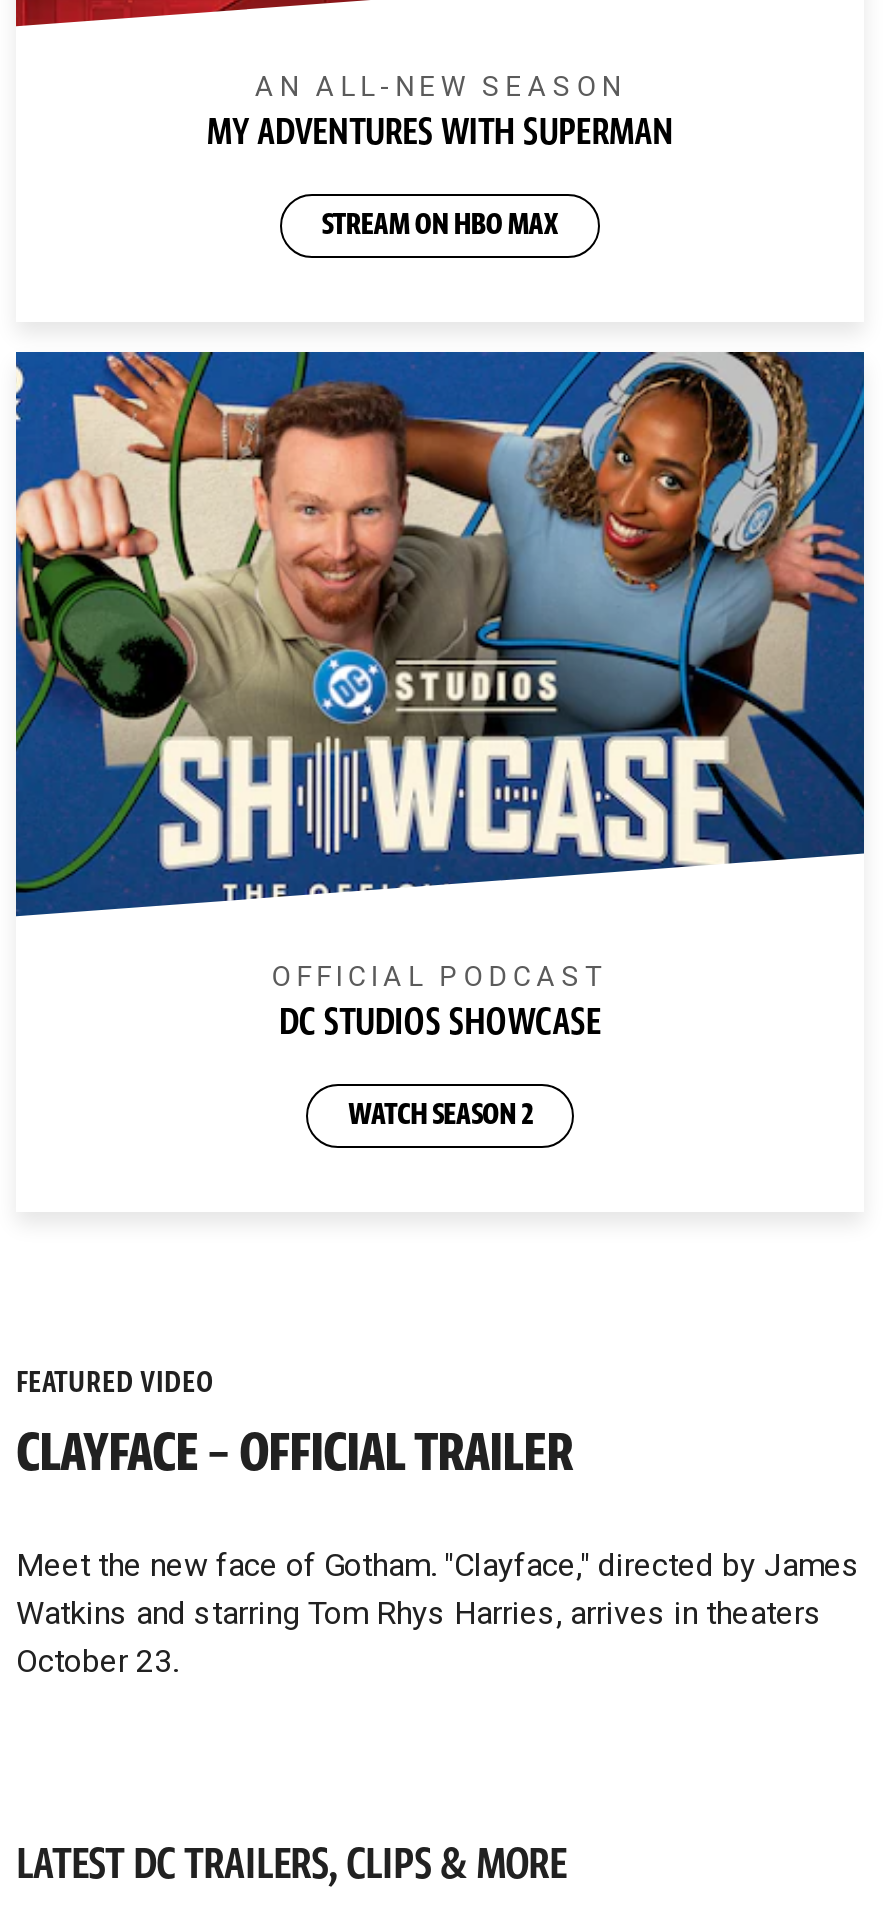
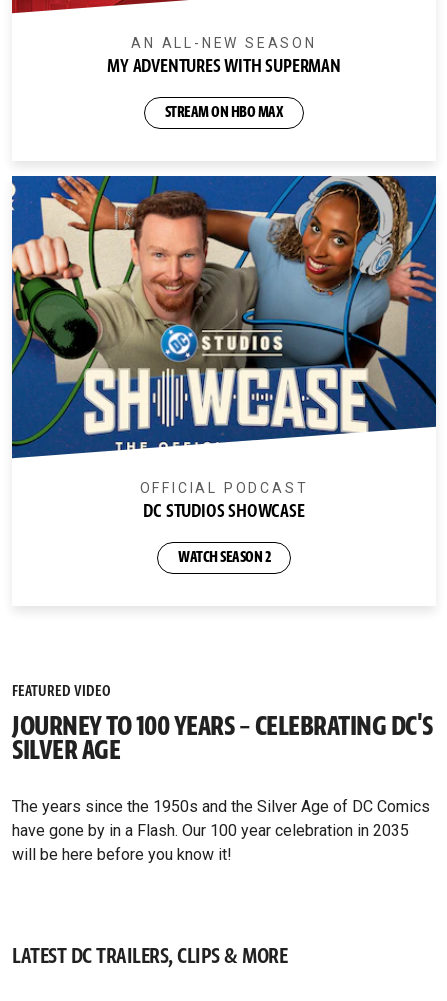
- CLAYFACE – OFFICIAL TRAILER
+ JOURNEY TO 100 YEARS – CELEBRATING DC'S
+ SILVER AGE

- Meet the new face of Gotham. "Clayface," directed by James
- Watkins and starring Tom Rhys Harries, arrives in theaters
- October 23.
+ The years since the 1950s and the Silver Age of DC Comics
+ have gone by in a Flash. Our 100 year celebration in 2035
+ will be here before you know it!
